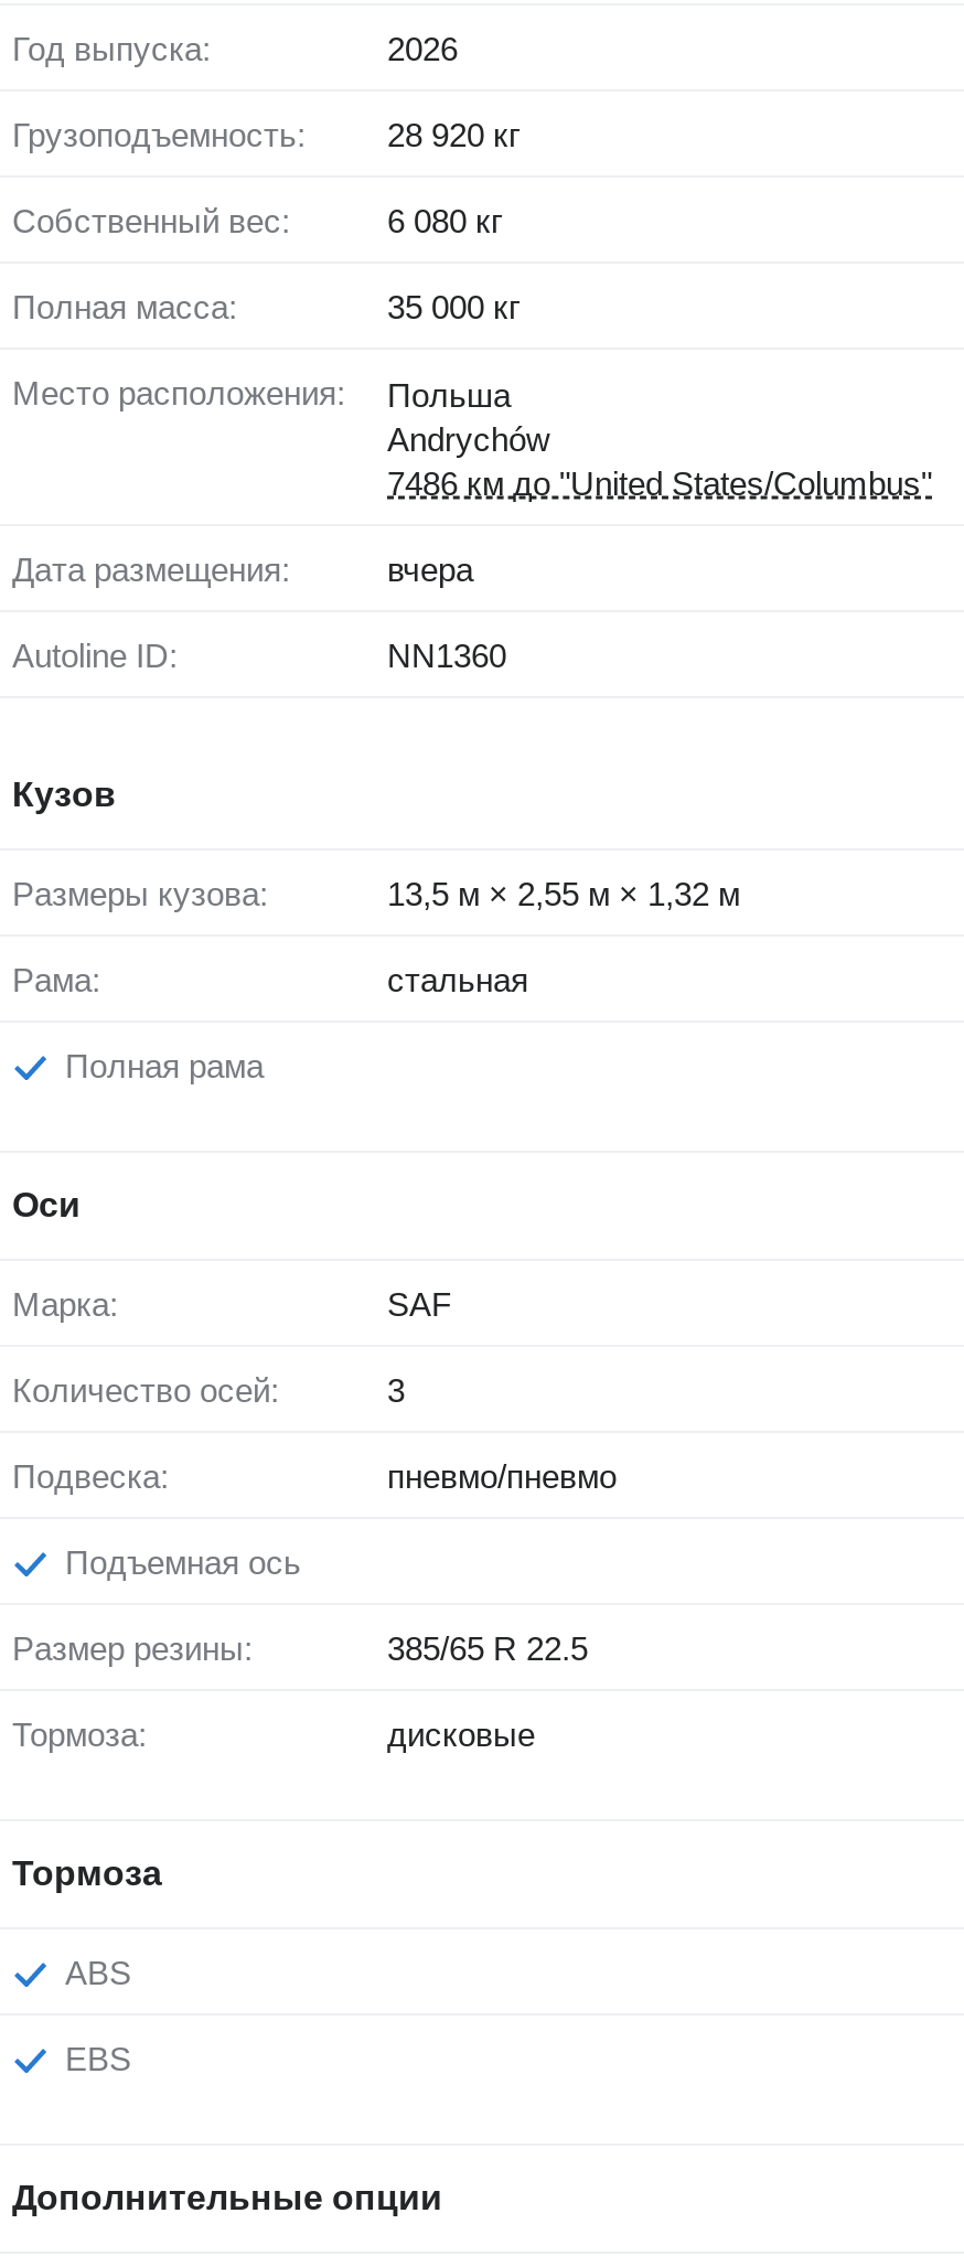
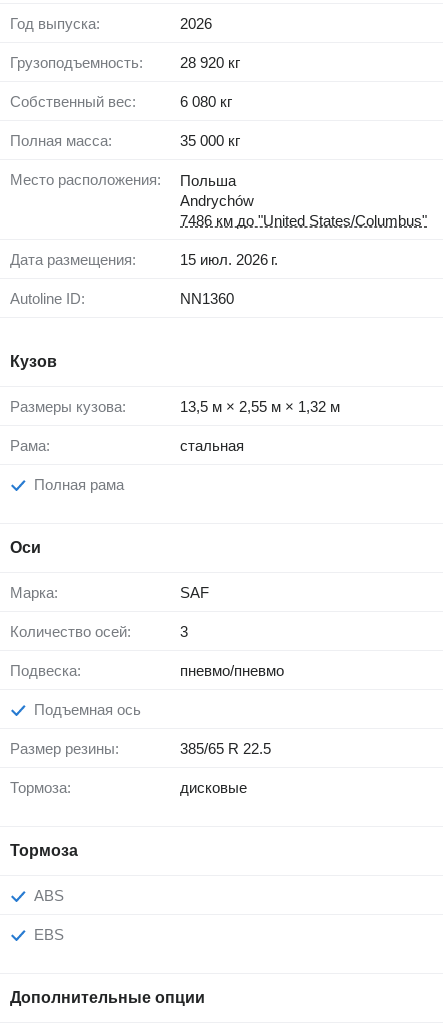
- вчера
+ 15 июл. 2026 г.
